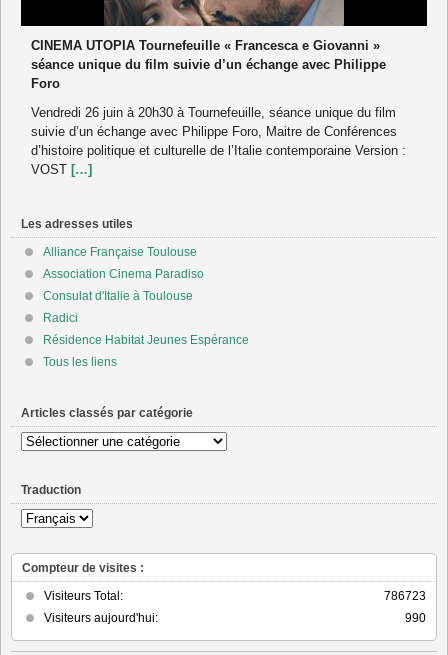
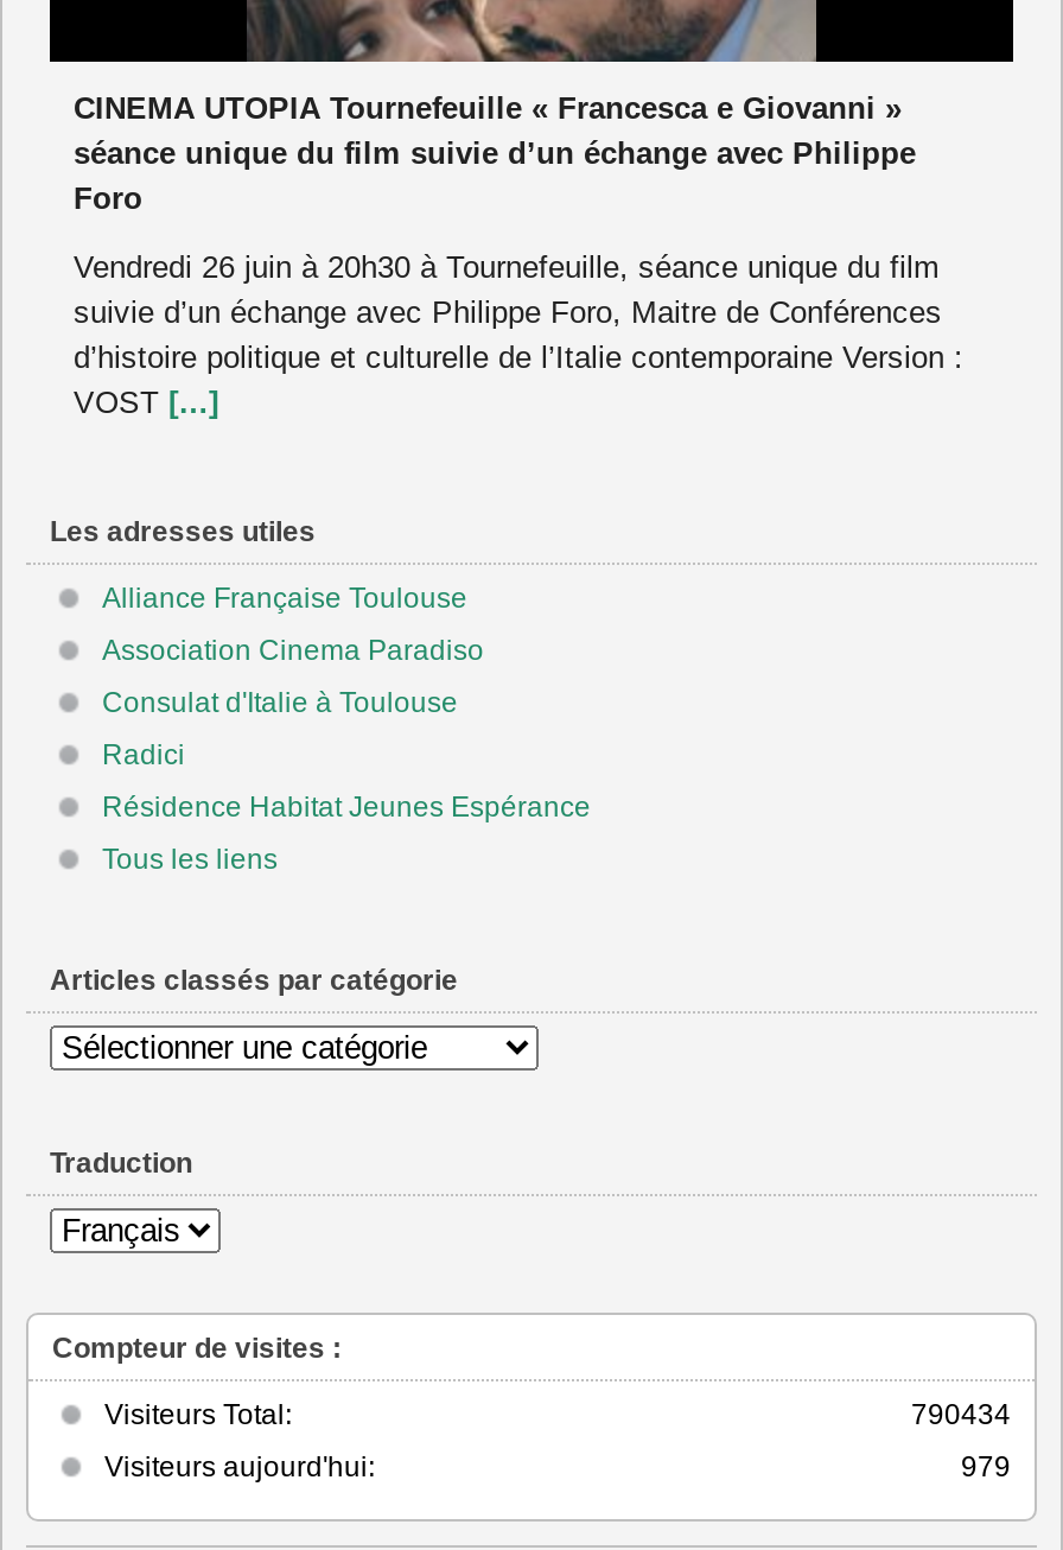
- 786723
+ 790434

- 990
+ 979
